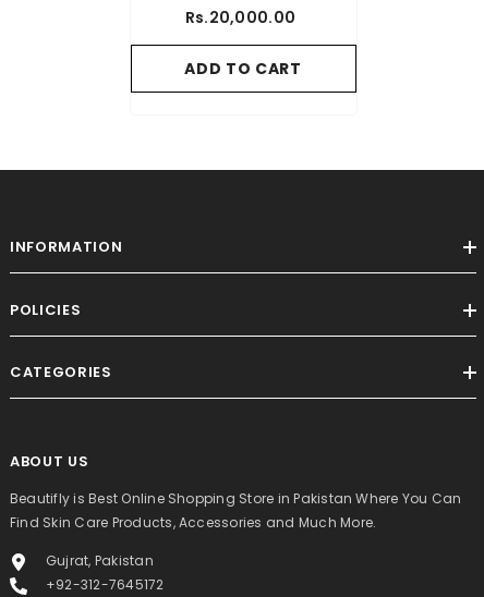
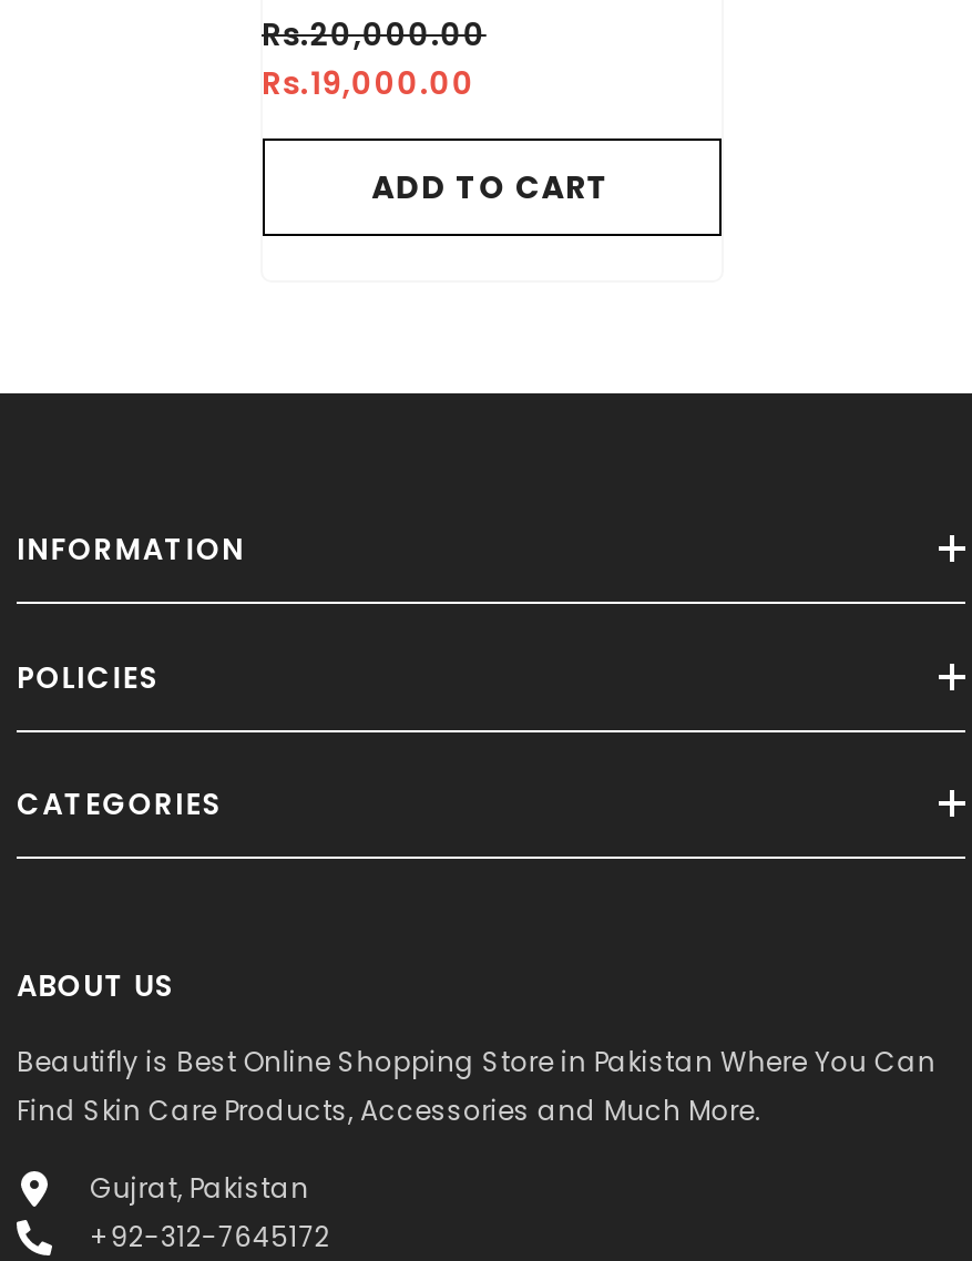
+ Rs.19,000.00
